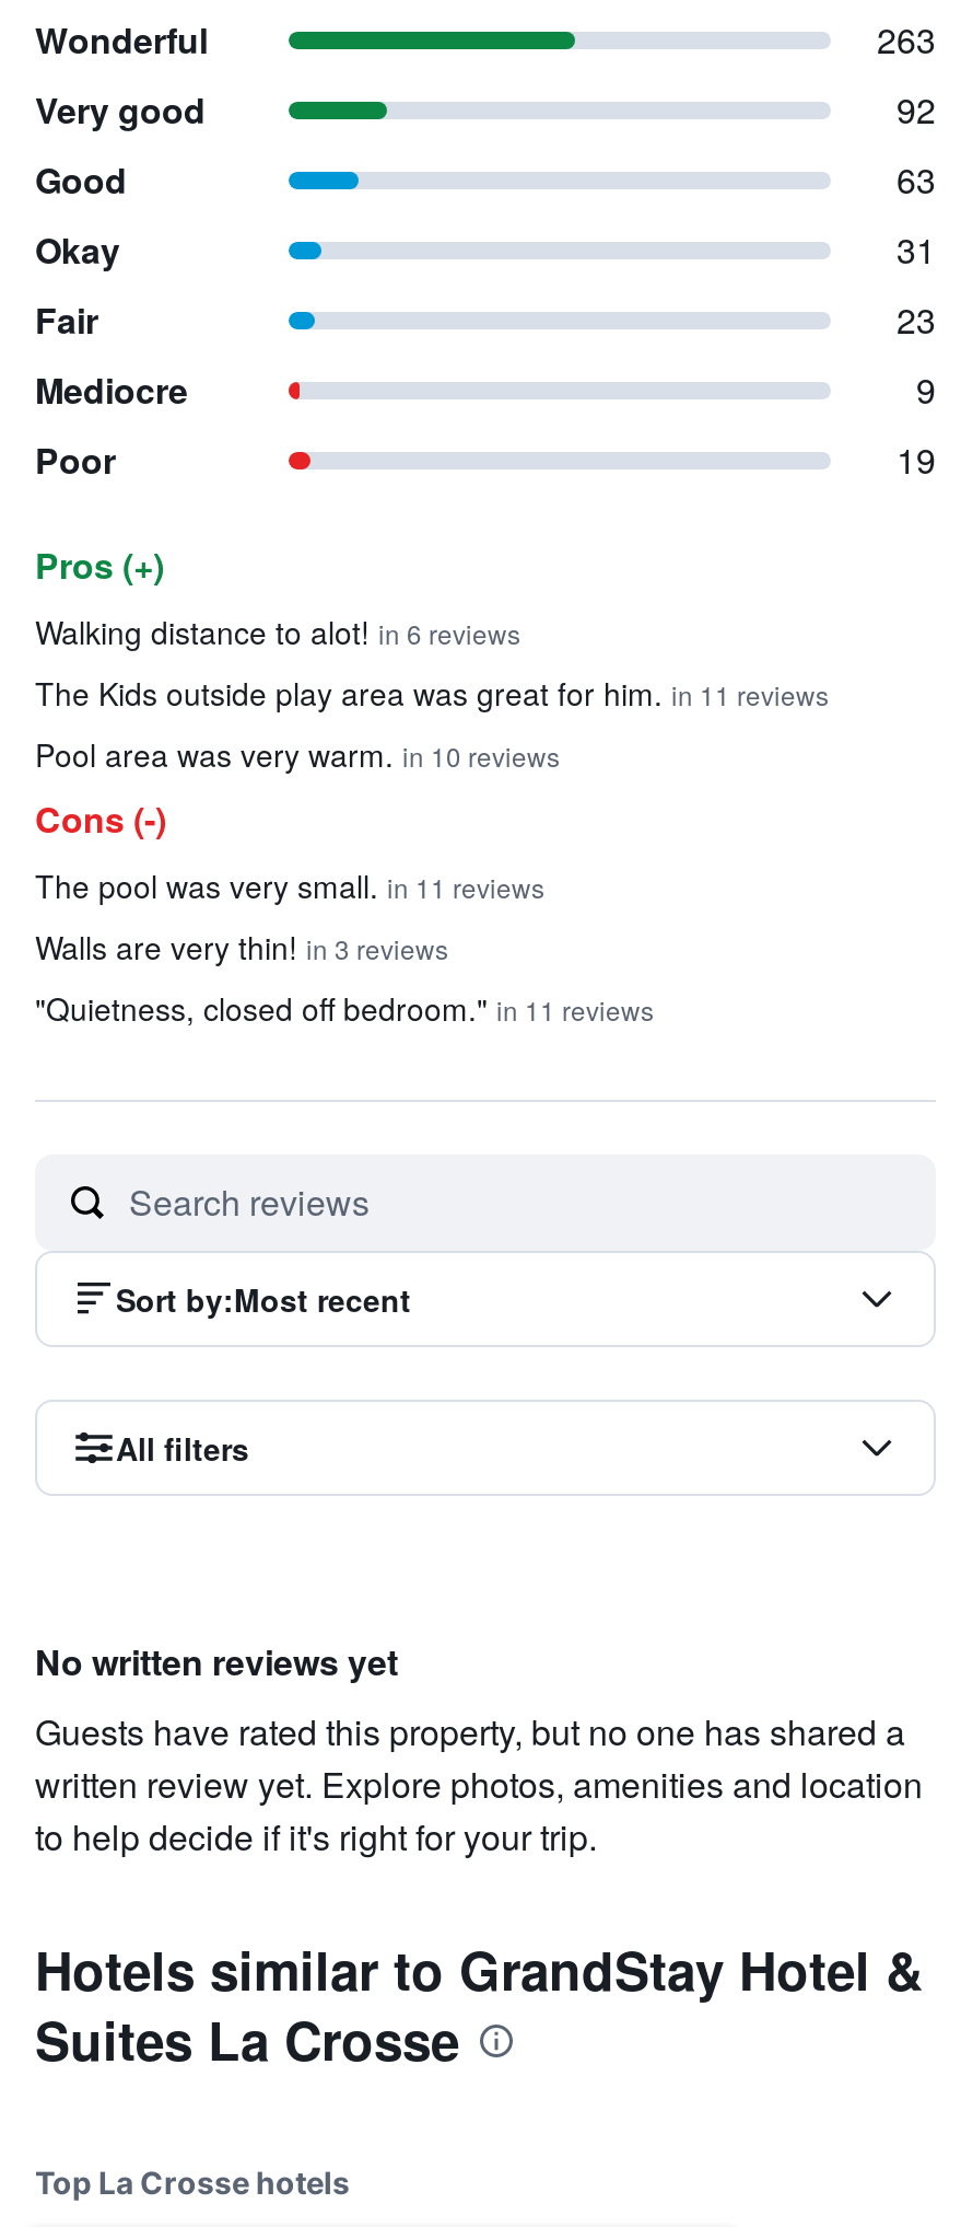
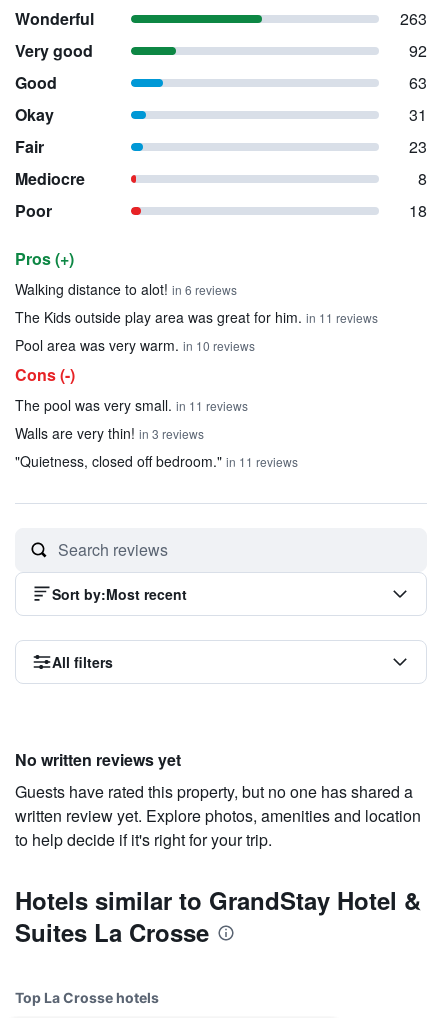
- 9
+ 8

- 19
+ 18
